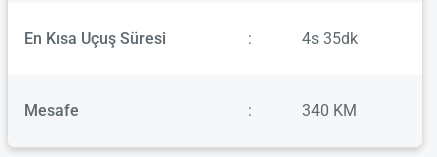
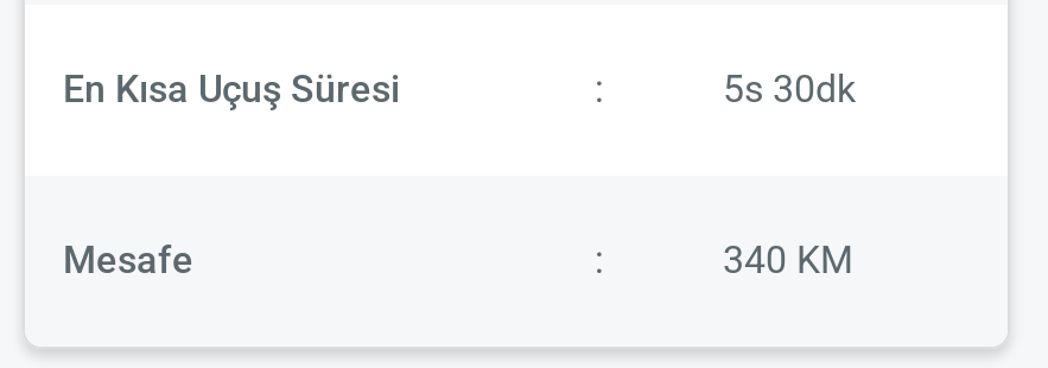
- 4s 35dk
+ 5s 30dk
